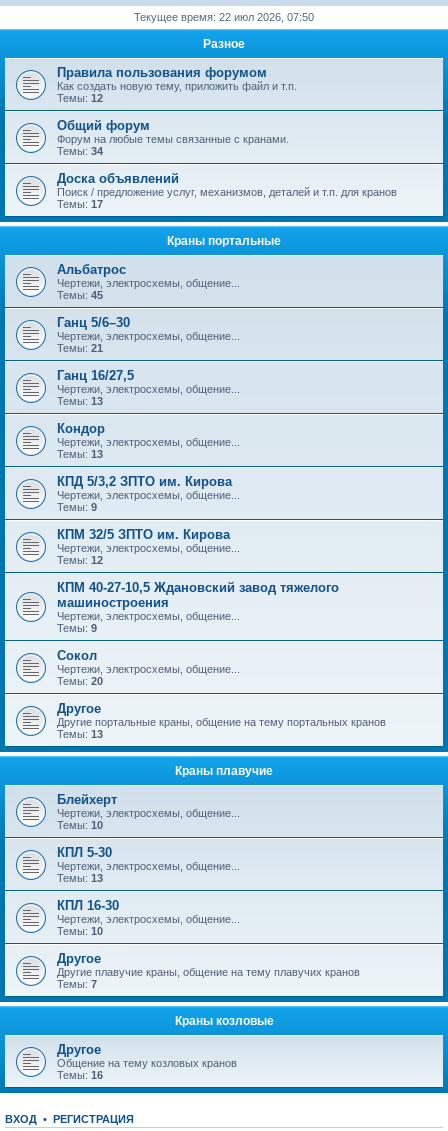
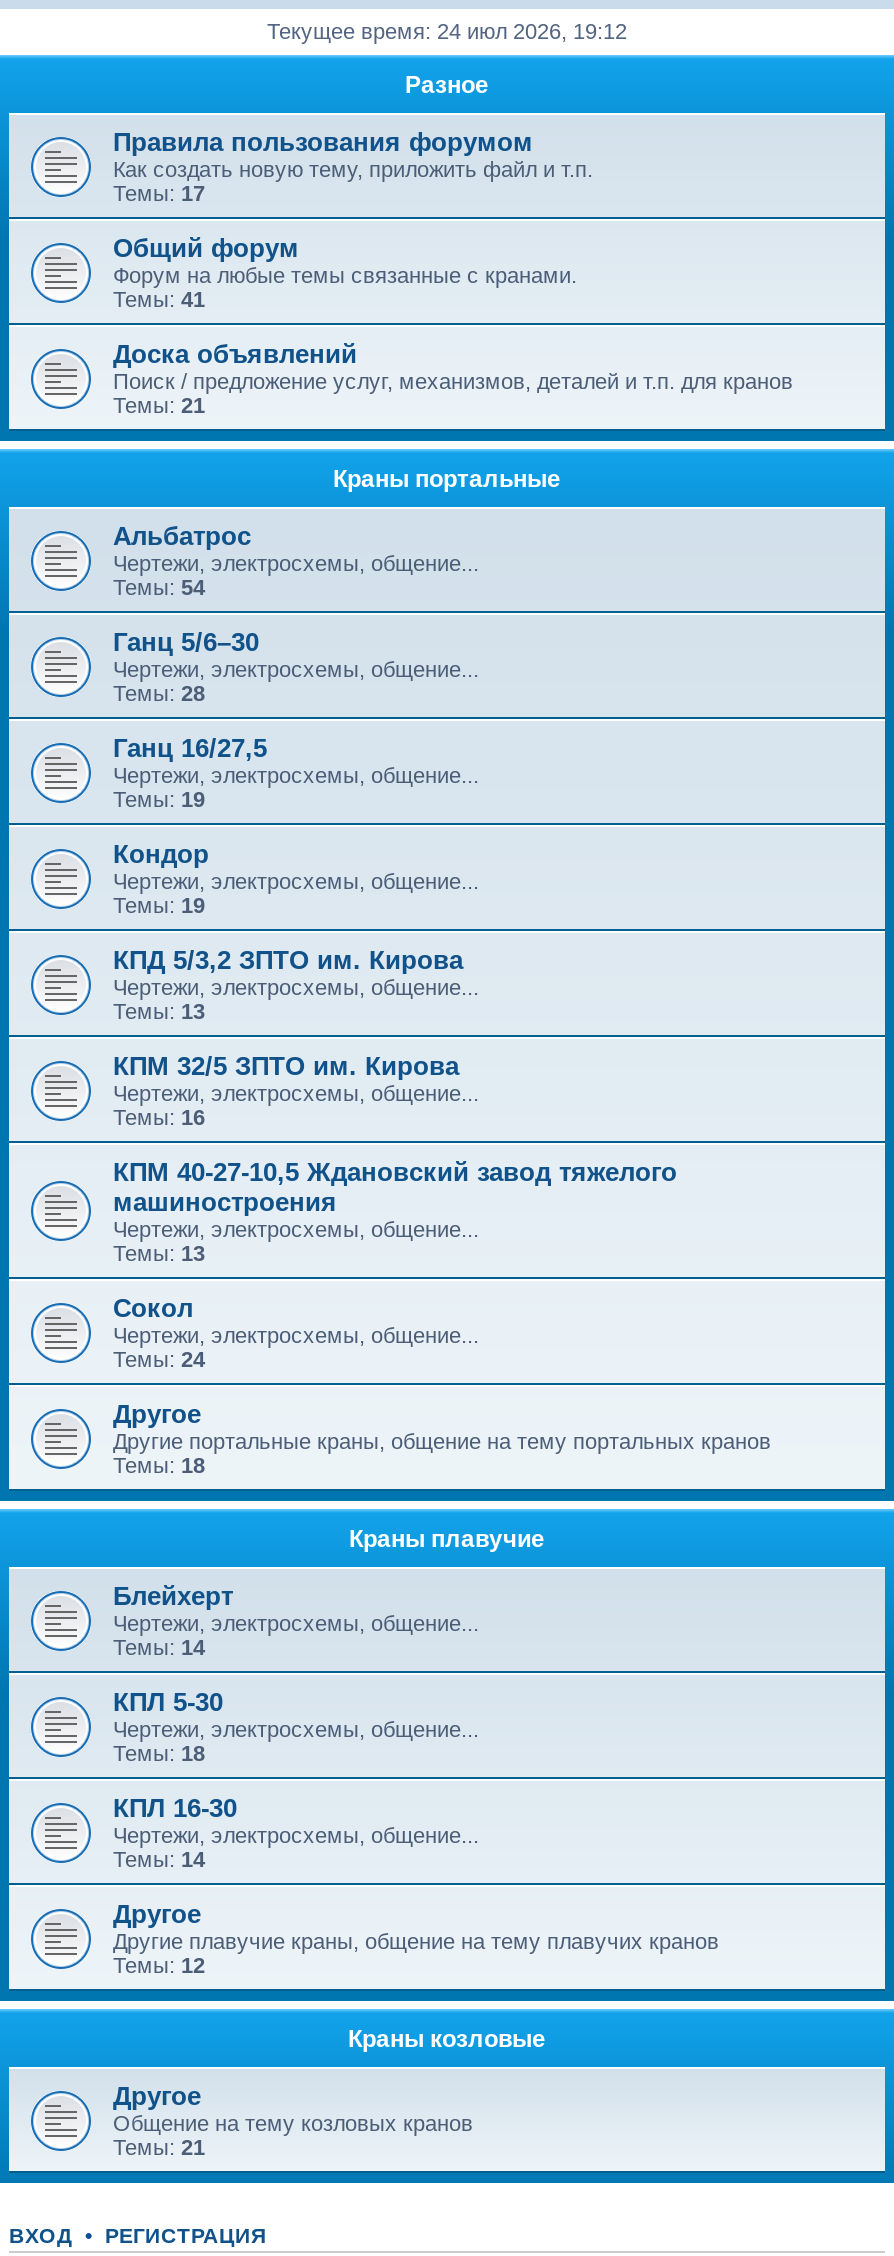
- Текущее время: 22 июл 2026, 07:50
+ Текущее время: 24 июл 2026, 19:12

- Темы: 12
+ Темы: 17

- Темы: 34
+ Темы: 41

- Темы: 17
+ Темы: 21

- Темы: 45
+ Темы: 54

- Темы: 21
+ Темы: 28

- Темы: 13
+ Темы: 19

- Темы: 13
+ Темы: 19

- Темы: 9
+ Темы: 13

- Темы: 12
+ Темы: 16

- Темы: 9
+ Темы: 13

- Темы: 20
+ Темы: 24

- Темы: 13
+ Темы: 18

- Темы: 10
+ Темы: 14

- Темы: 13
+ Темы: 18

- Темы: 10
+ Темы: 14

- Темы: 7
+ Темы: 12

- Темы: 16
+ Темы: 21
